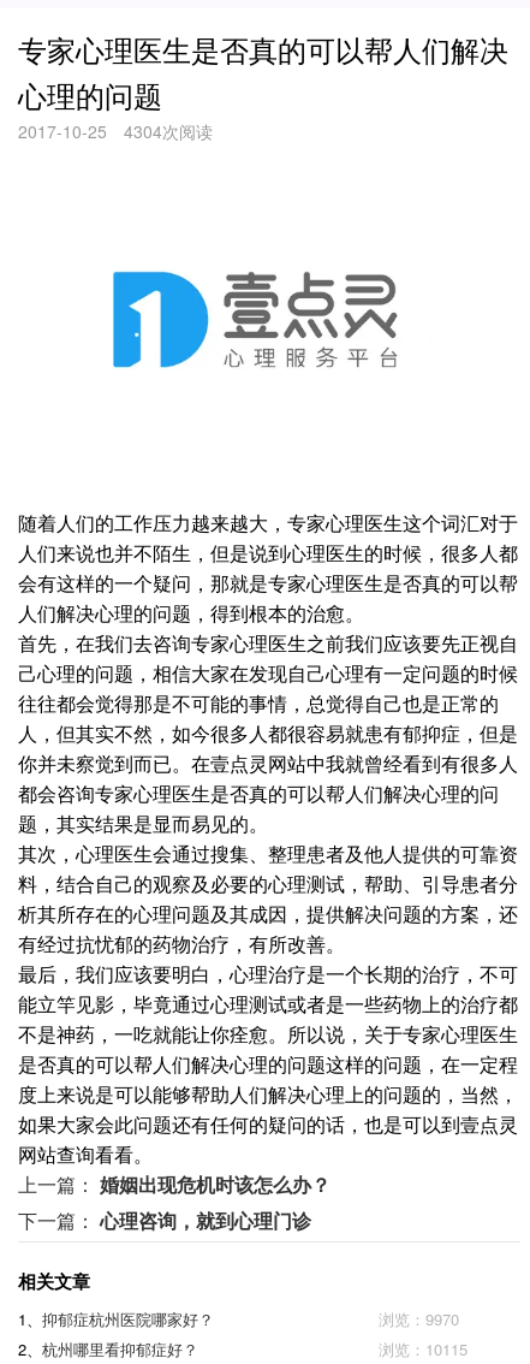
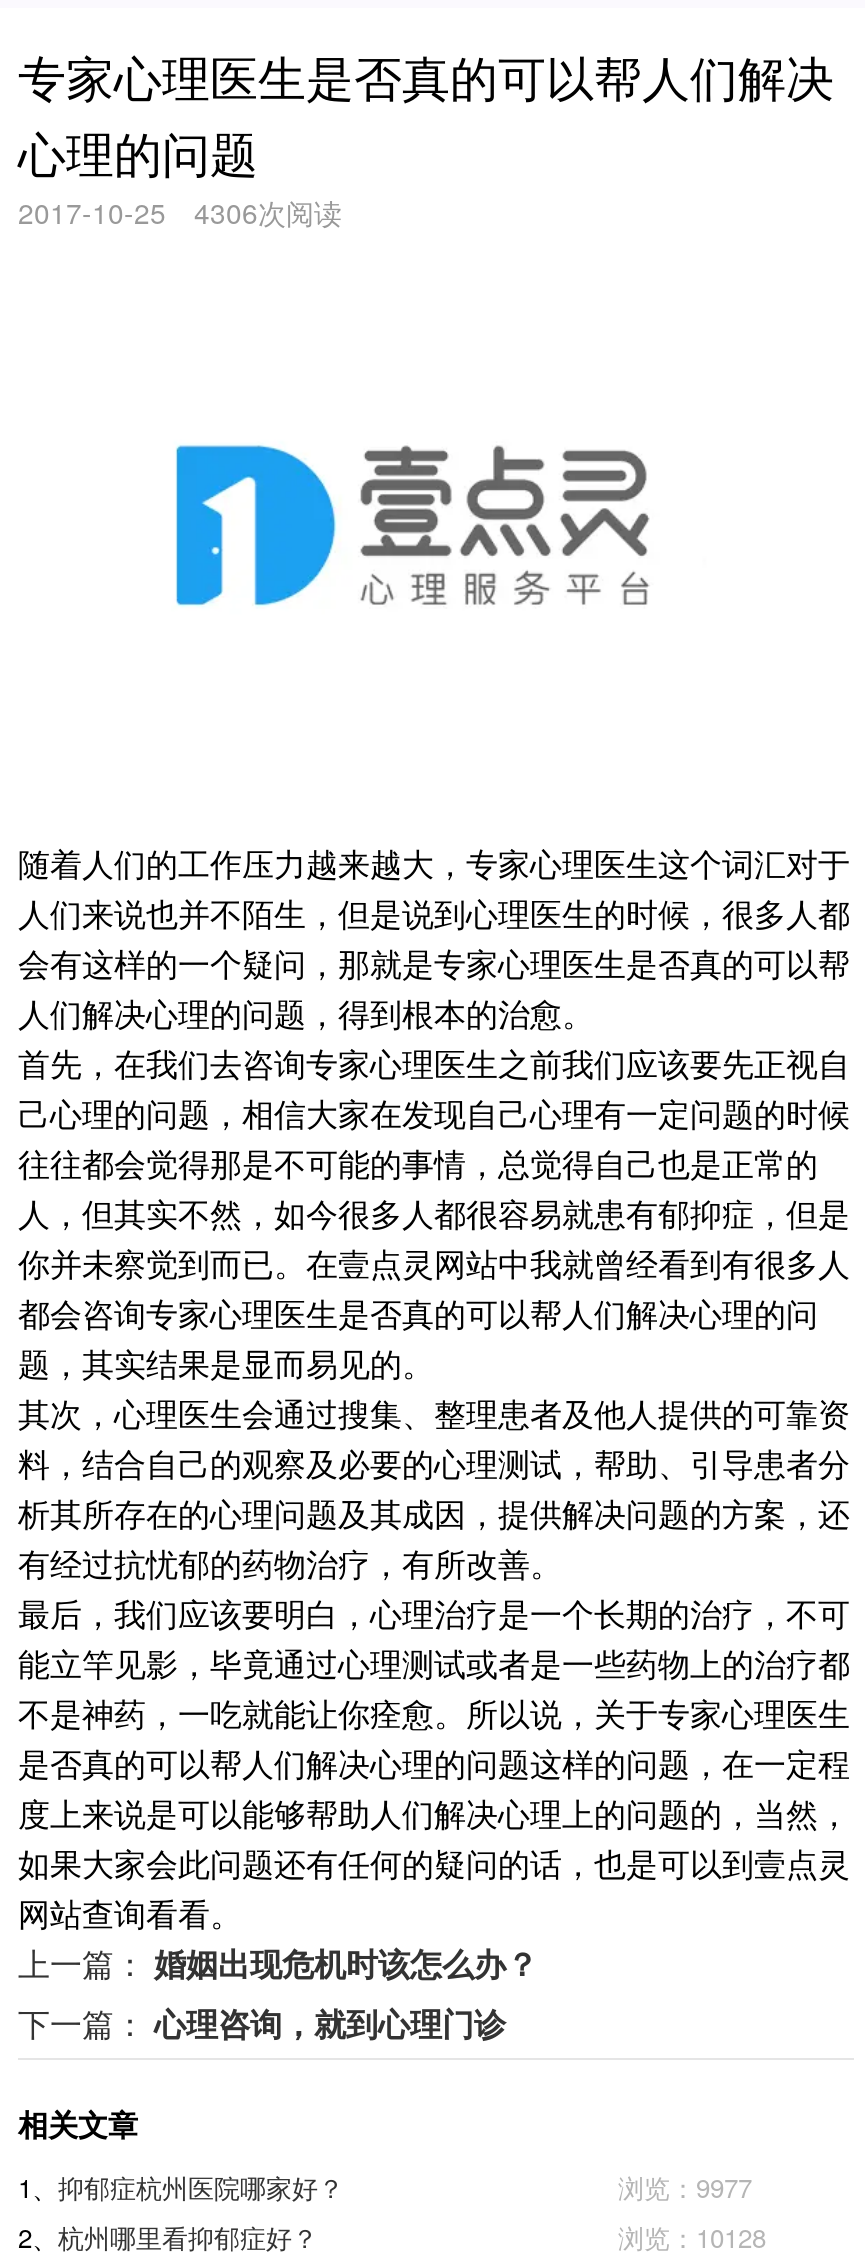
- 2017-10-25 4304次阅读
+ 2017-10-25 4306次阅读

- 浏览：9970
+ 浏览：9977

- 浏览：10115
+ 浏览：10128
